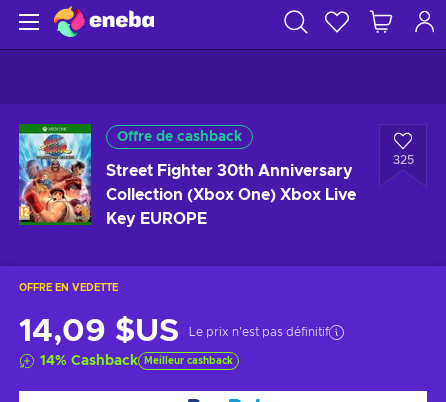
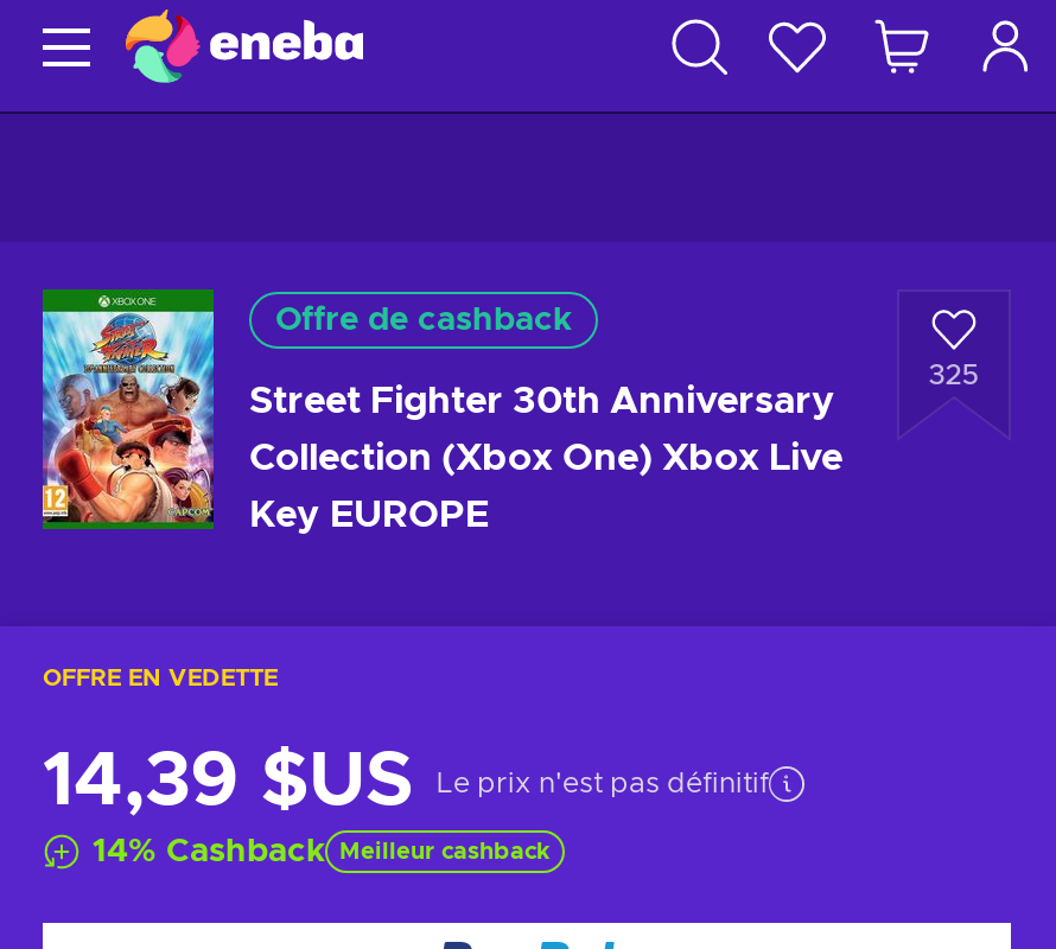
- 14,09 $US Le prix n'est pas définitif
+ 14,39 $US Le prix n'est pas définitif
